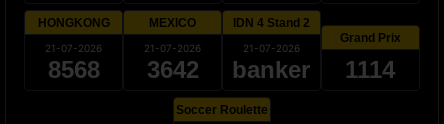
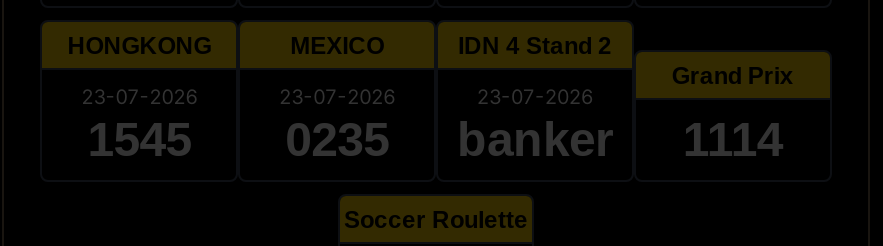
- 21-07-2026
+ 23-07-2026

- 21-07-2026
+ 23-07-2026

- 21-07-2026
+ 23-07-2026

- 8568
+ 1545

- 3642
+ 0235
